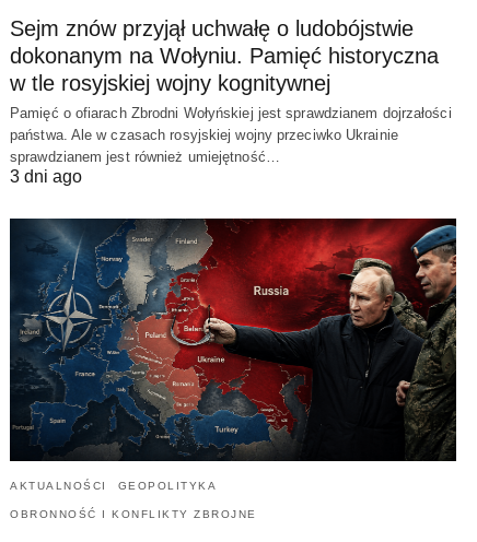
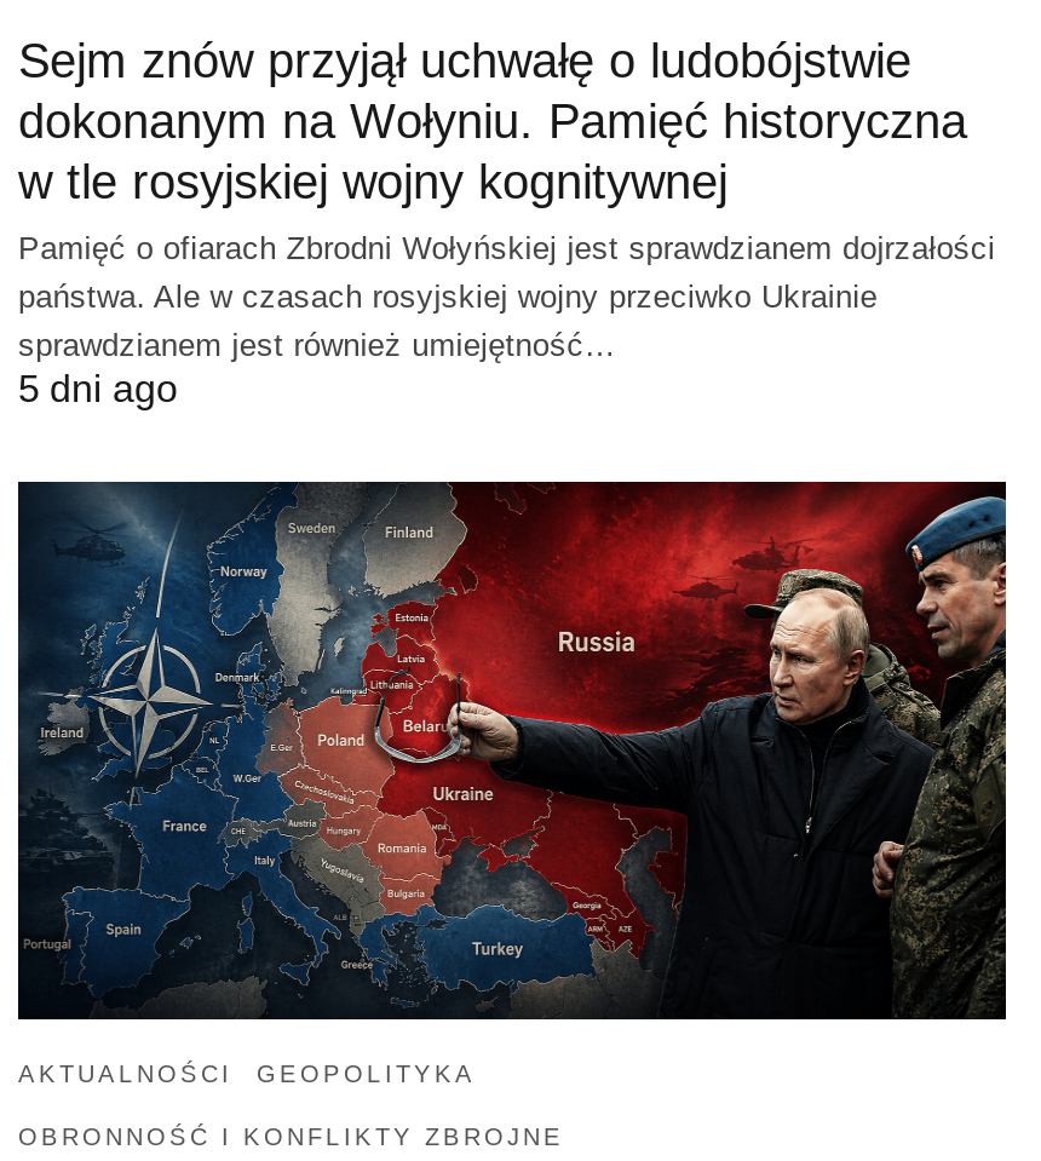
- 3 dni ago
+ 5 dni ago
